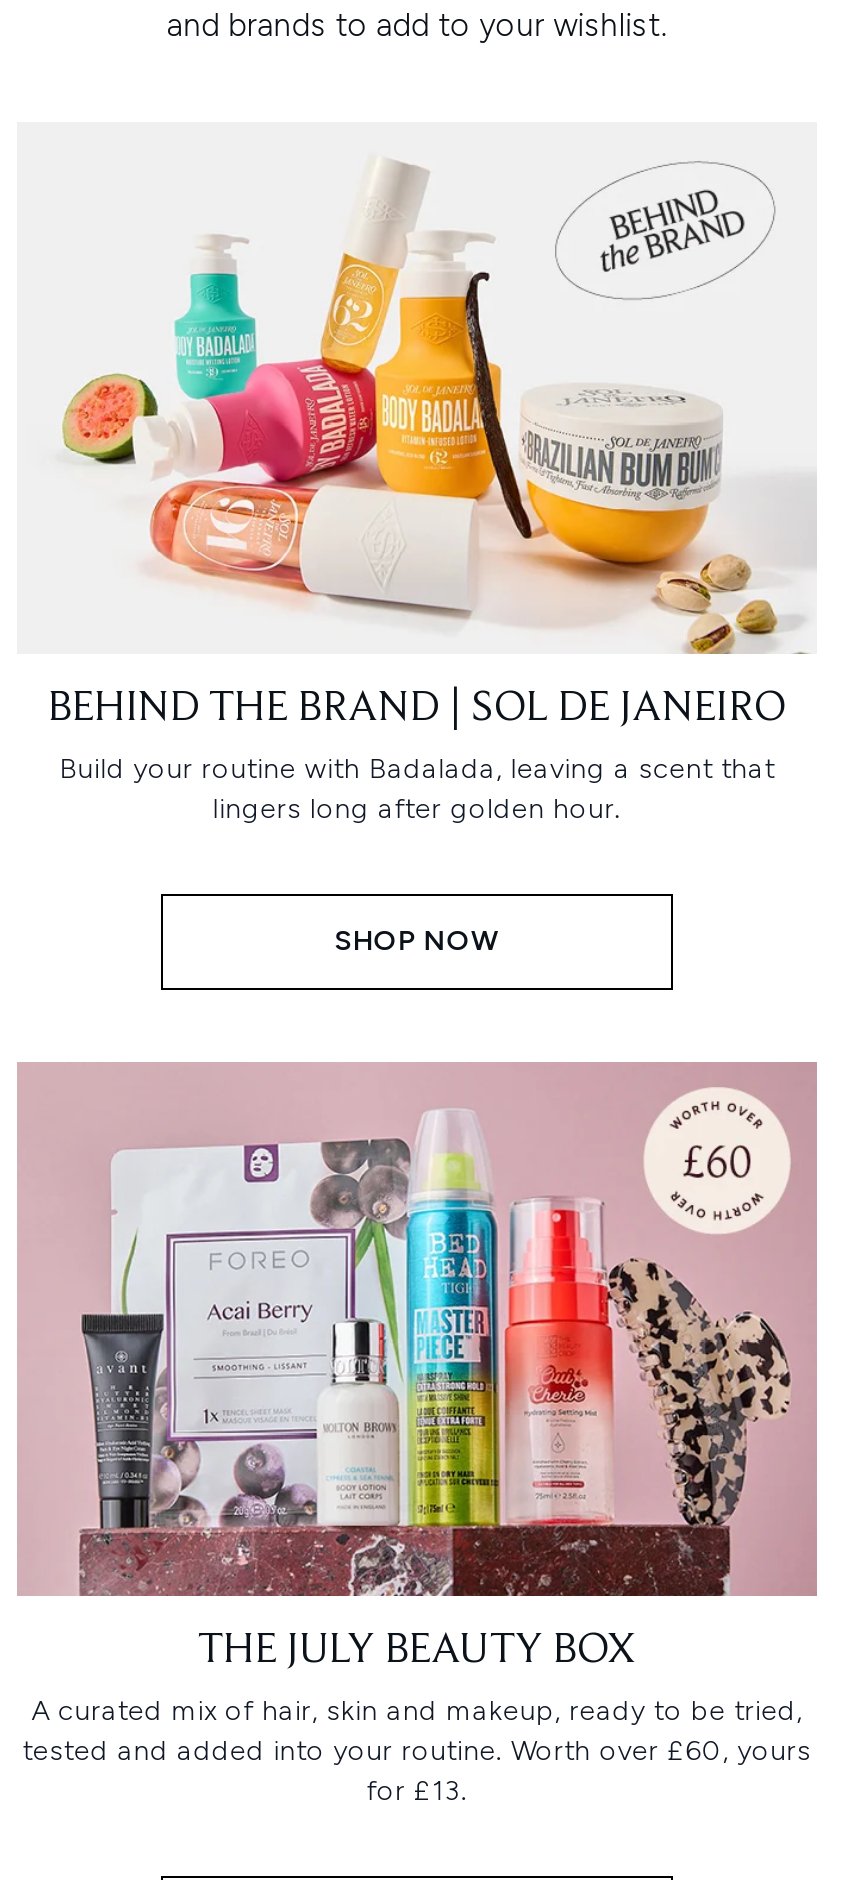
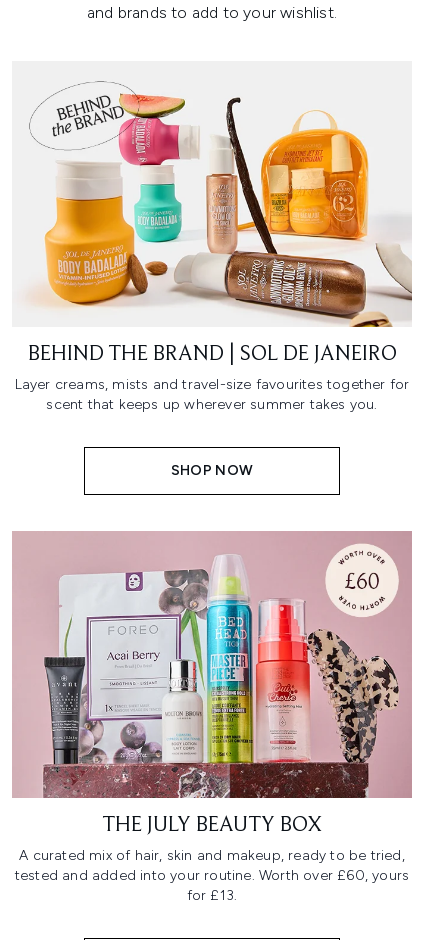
- [image]
+ [image]

- Build your routine with Badalada, leaving a scent that
- lingers long after golden hour.
+ Layer creams, mists and travel-size favourites together for
+ scent that keeps up wherever summer takes you.
